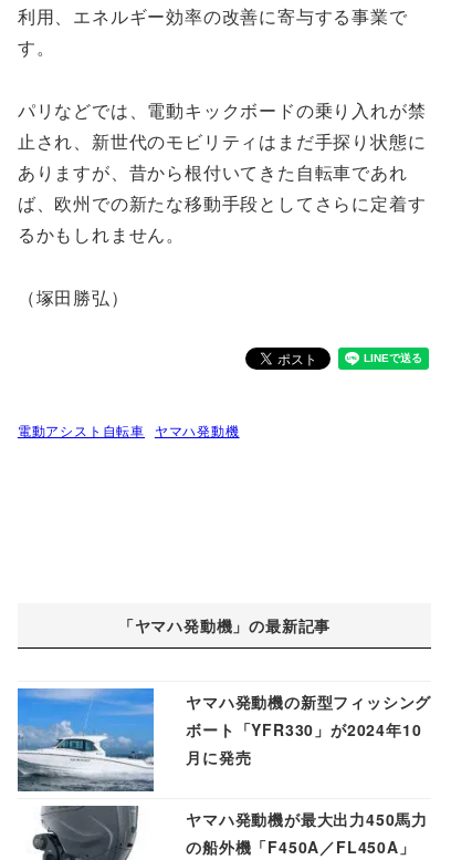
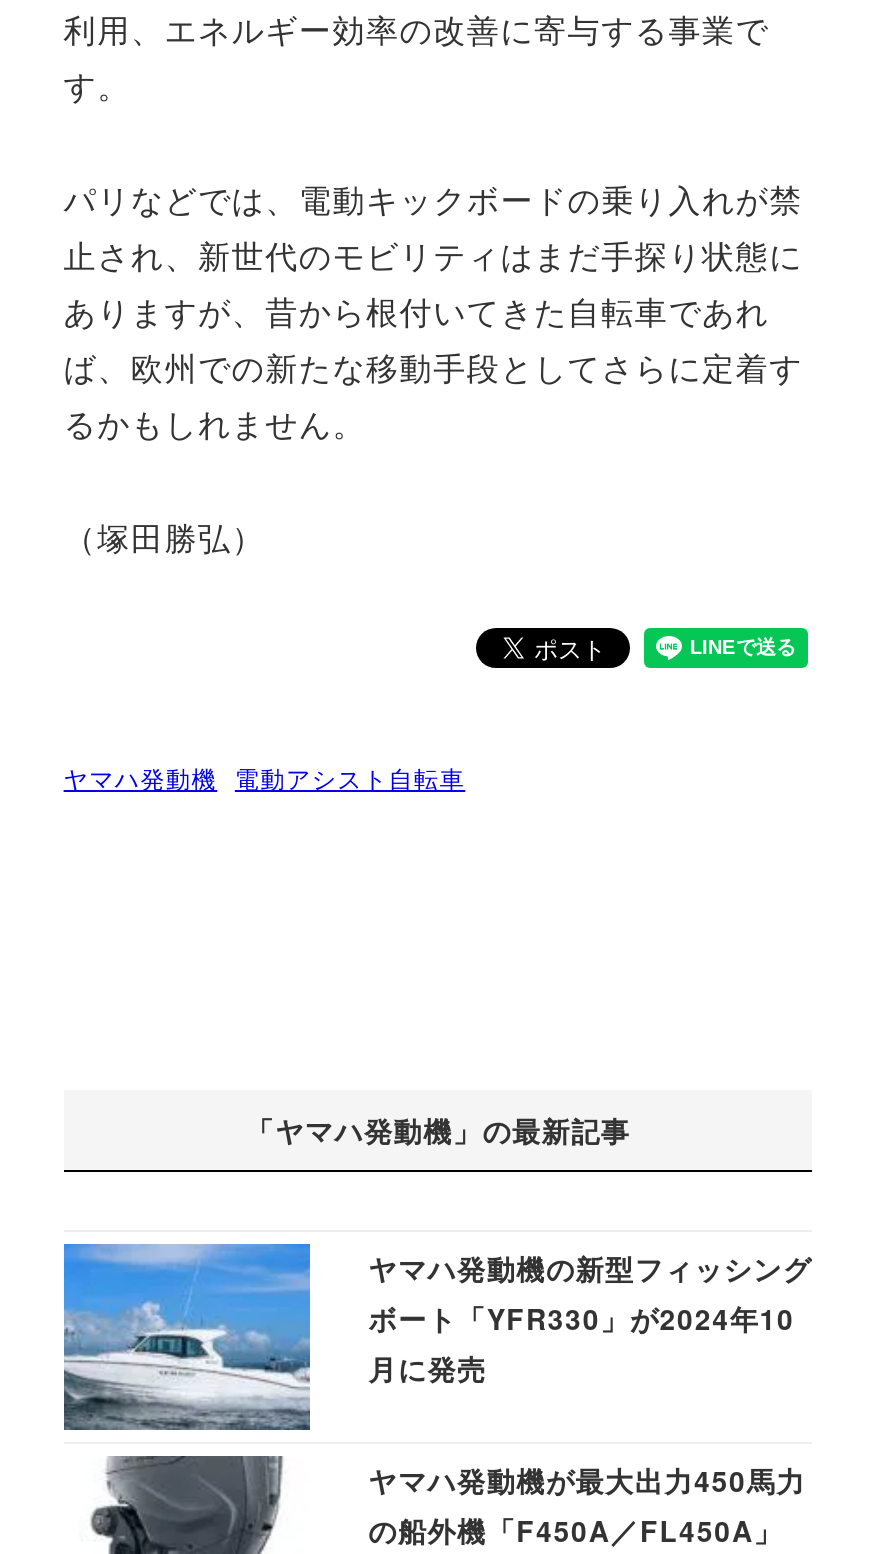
- 電動アシスト自転車 ヤマハ発動機
+ ヤマハ発動機 電動アシスト自転車
